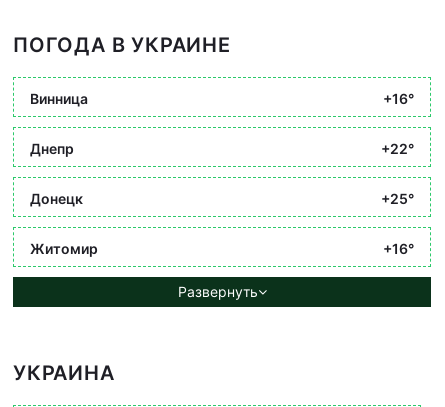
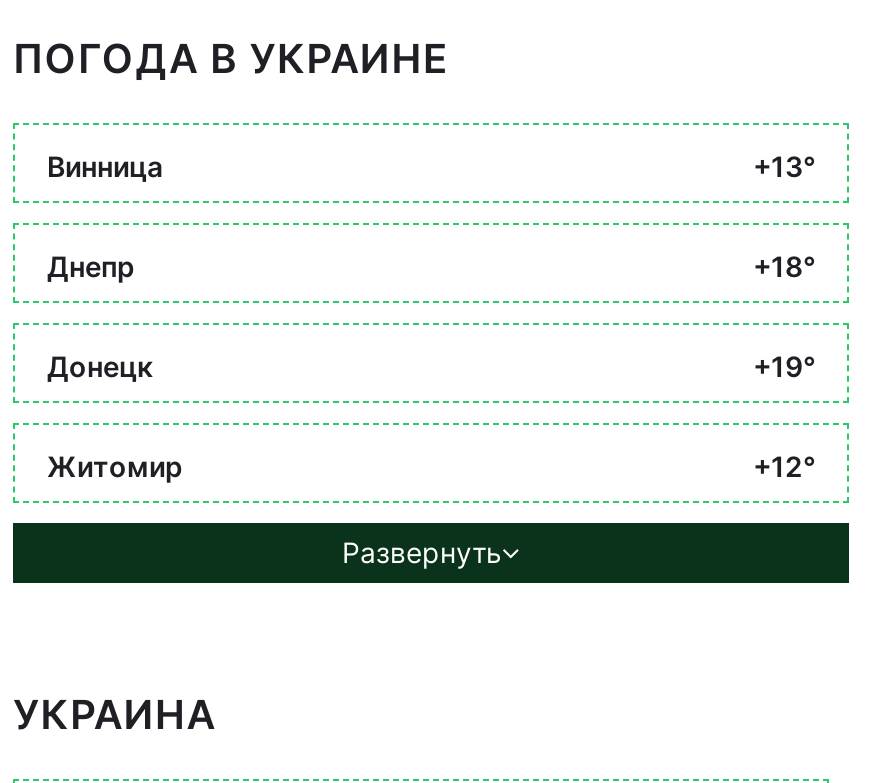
- +16°
+ +13°

- +22°
+ +18°

- +25°
+ +19°

- +16°
+ +12°
